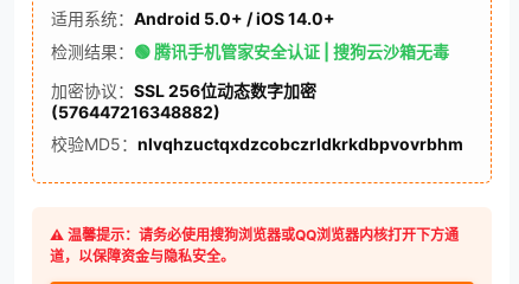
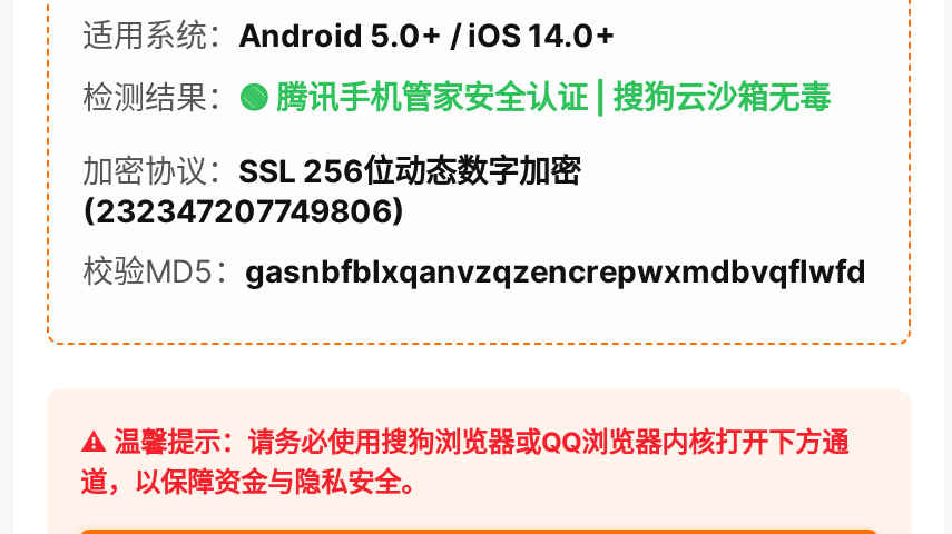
- (576447216348882)
+ (232347207749806)

- 校验MD5：nlvqhzuctqxdzcobczrldkrkdbpvovrbhm
+ 校验MD5：gasnbfblxqanvzqzencrepwxmdbvqflwfd
